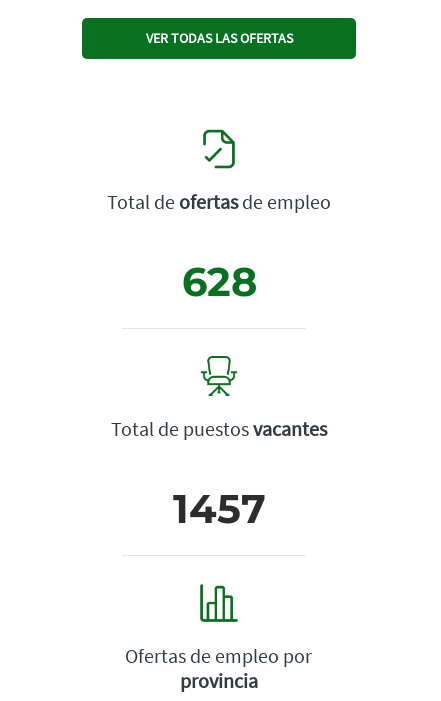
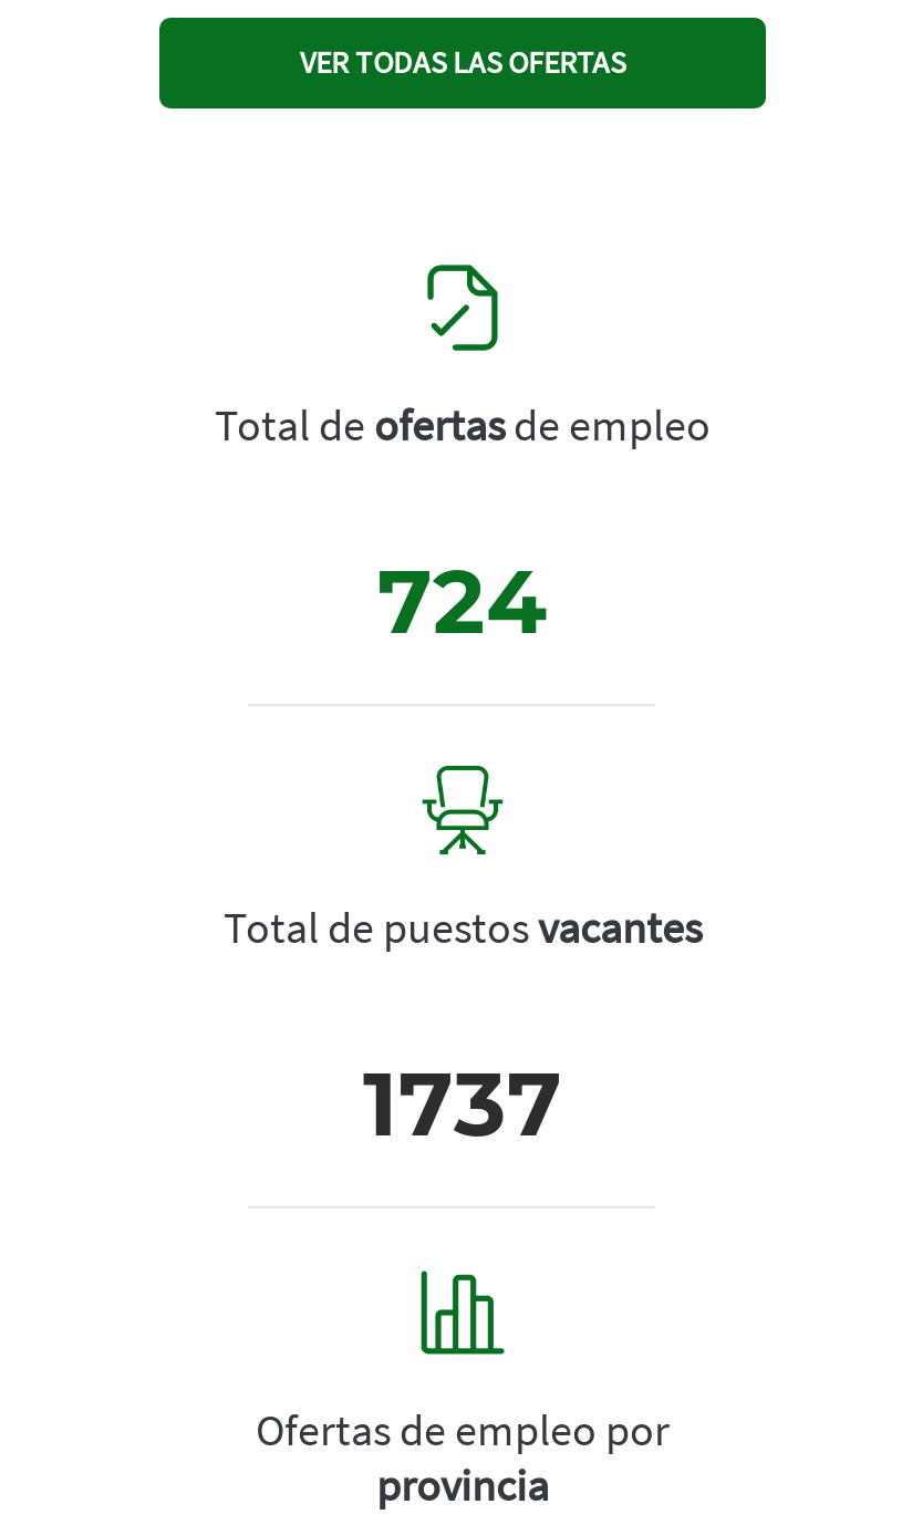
- 628
+ 724

- 1457
+ 1737
